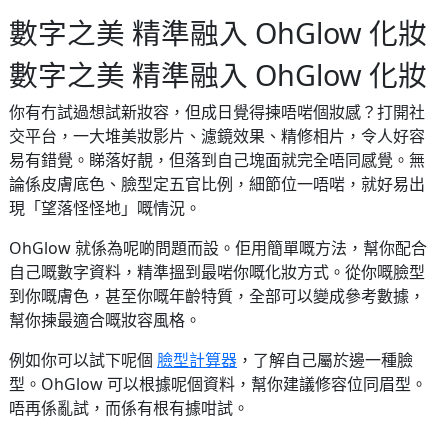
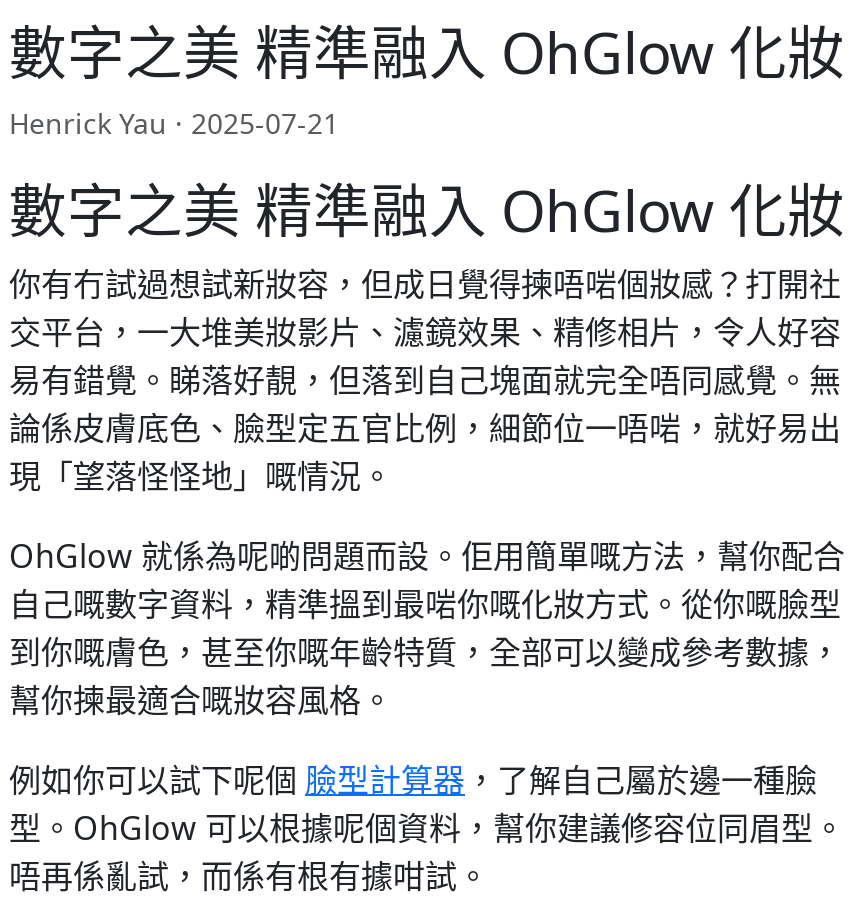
+ Henrick Yau · 2025-07-21
